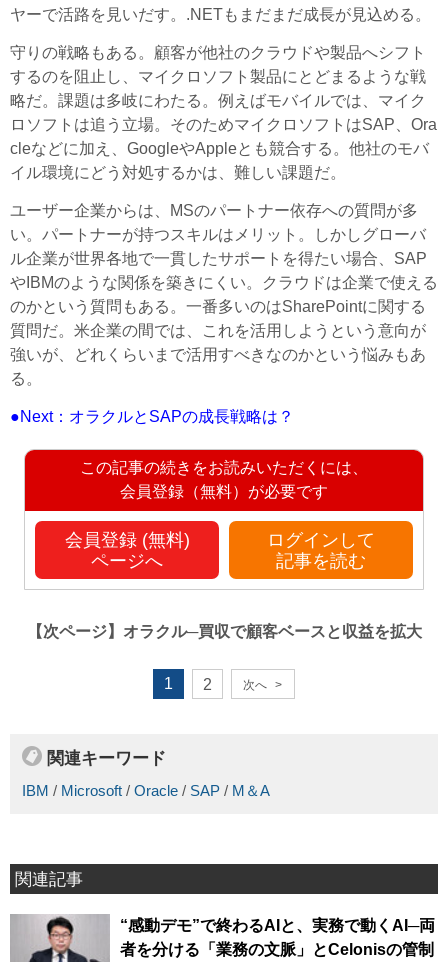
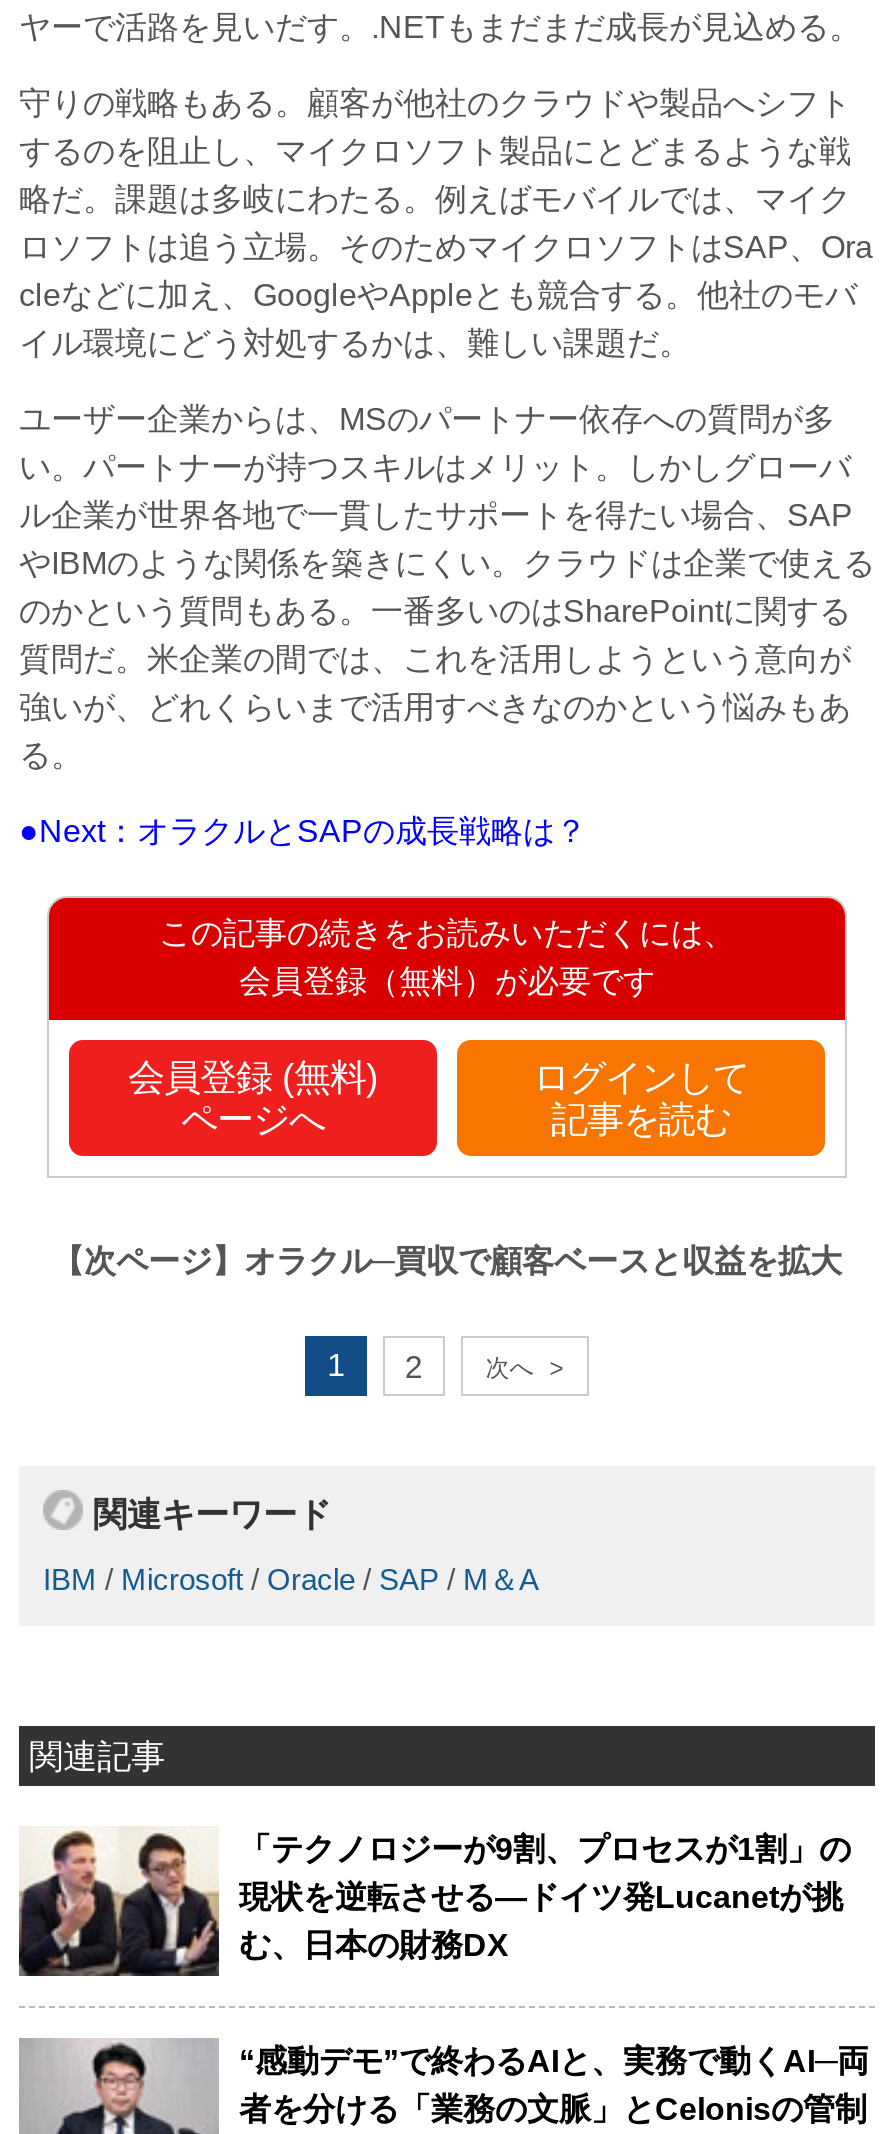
+ [image]
+ 「テクノロジーが9割、プロセスが1割」の
+ 現状を逆転させる―ドイツ発Lucanetが挑
+ む、日本の財務DX
